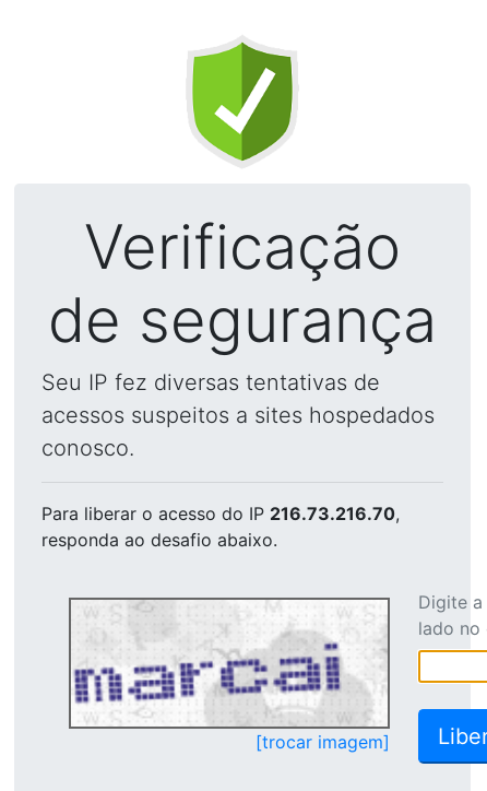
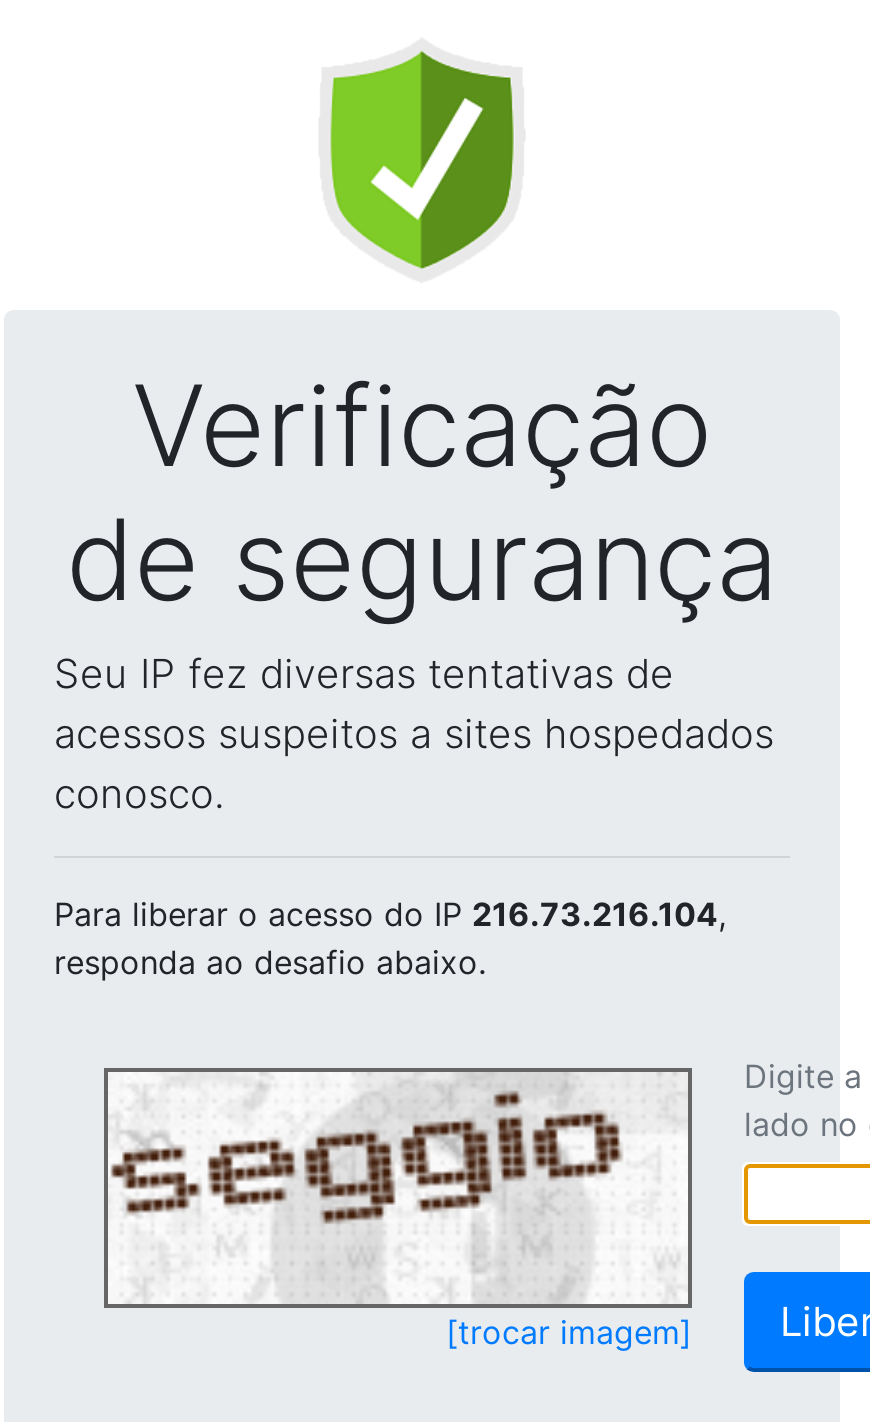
- Para liberar o acesso do IP 216.73.216.70,
+ Para liberar o acesso do IP 216.73.216.104,

- [image]
+ [image]
